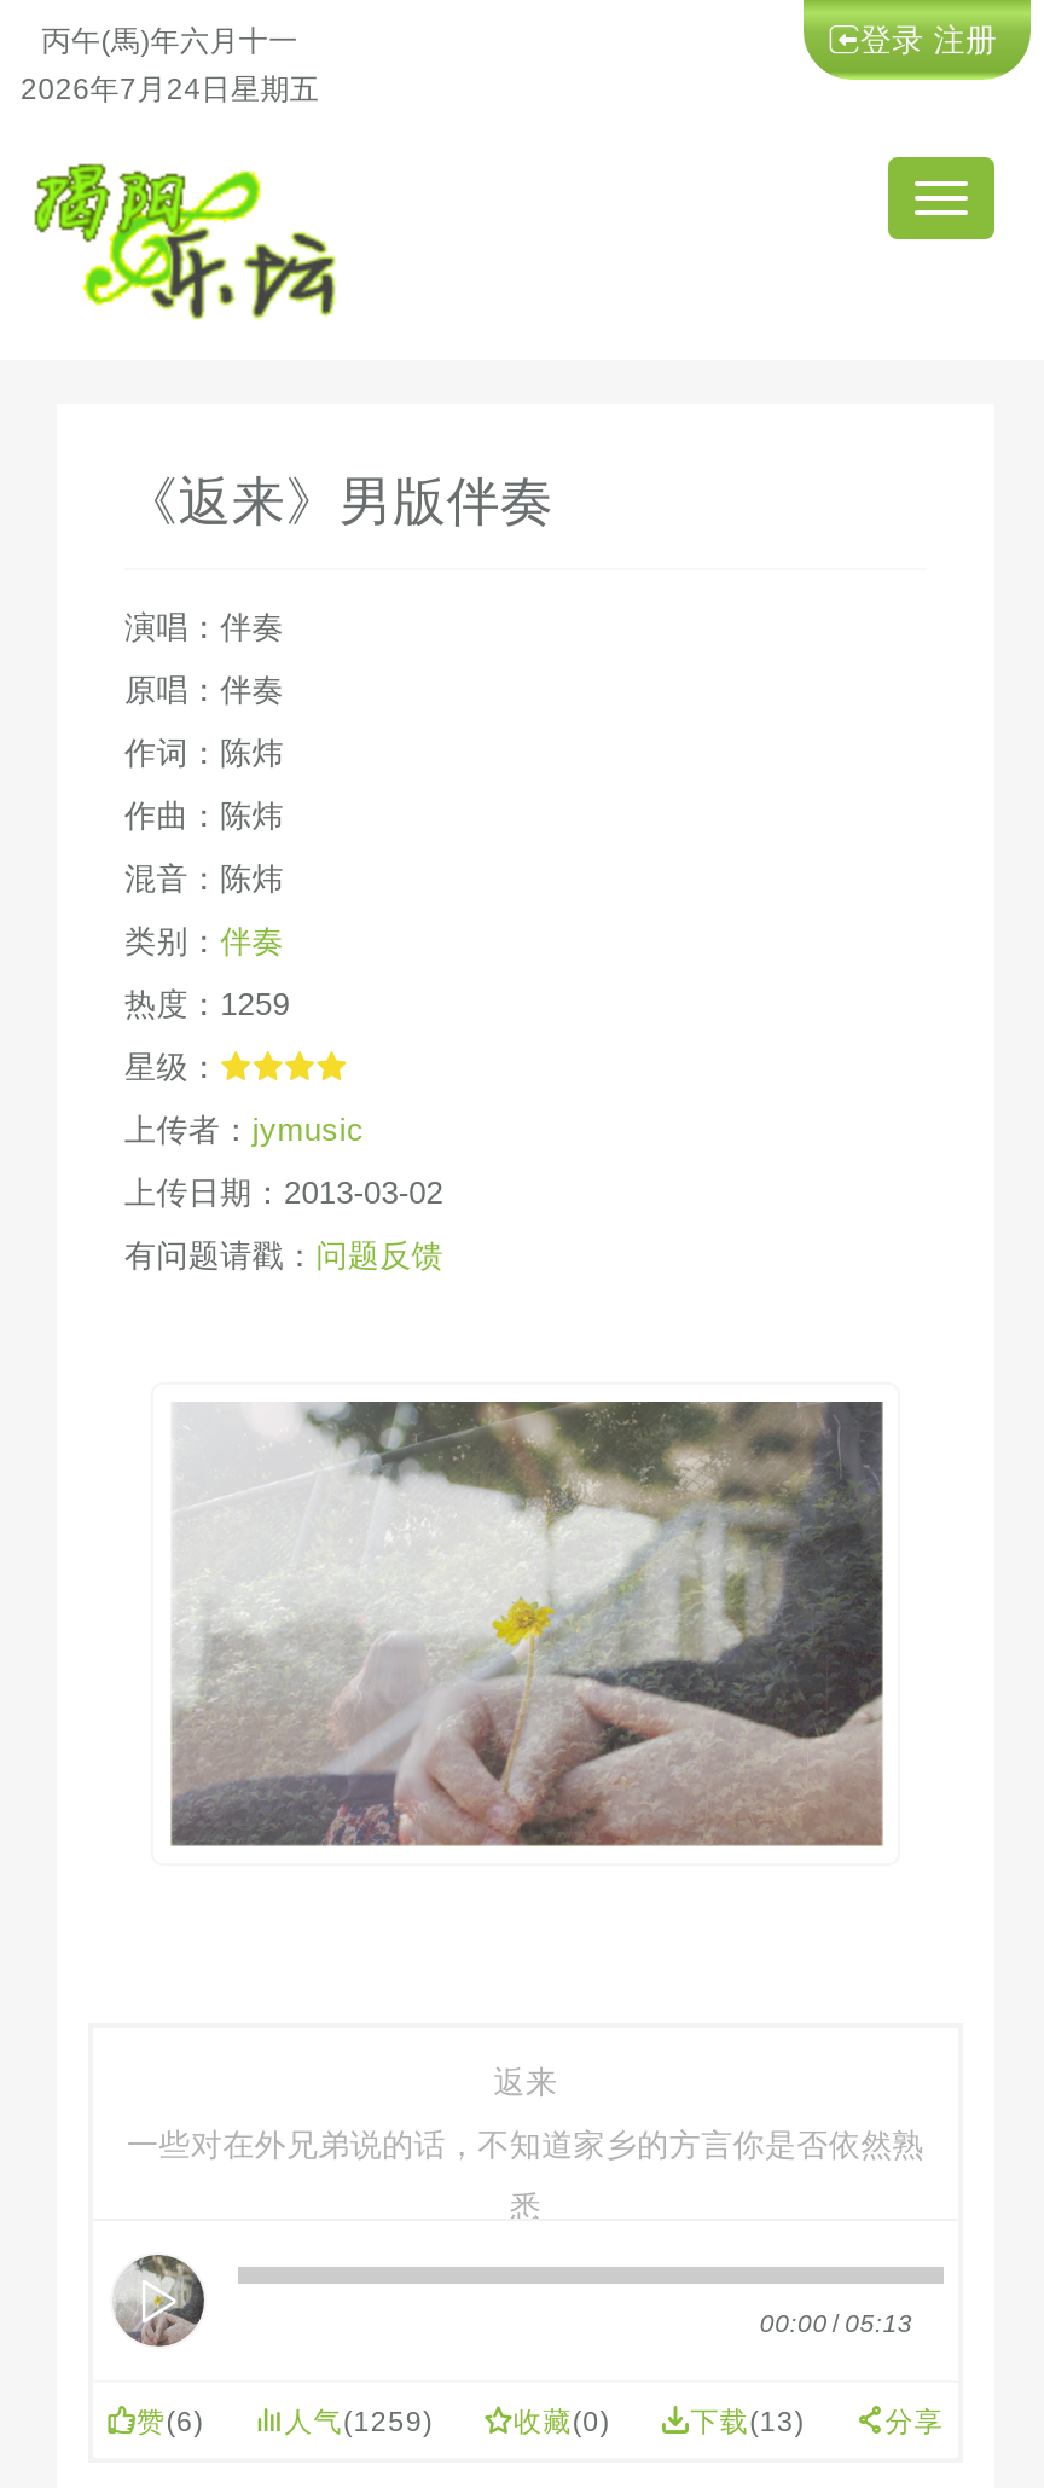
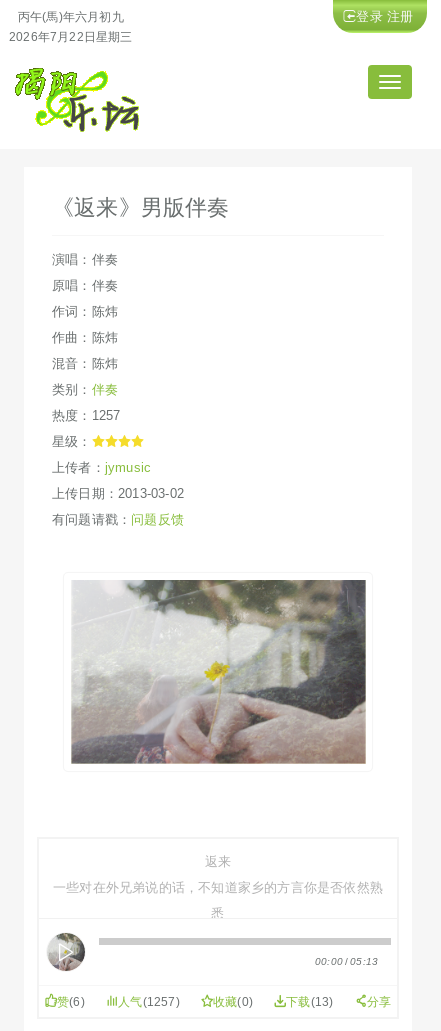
- 丙午(馬)年六月十一
+ 丙午(馬)年六月初九

- 2026年7月24日星期五
+ 2026年7月22日星期三

- 热度：1259
+ 热度：1257

- 人气(1259)
+ 人气(1257)
